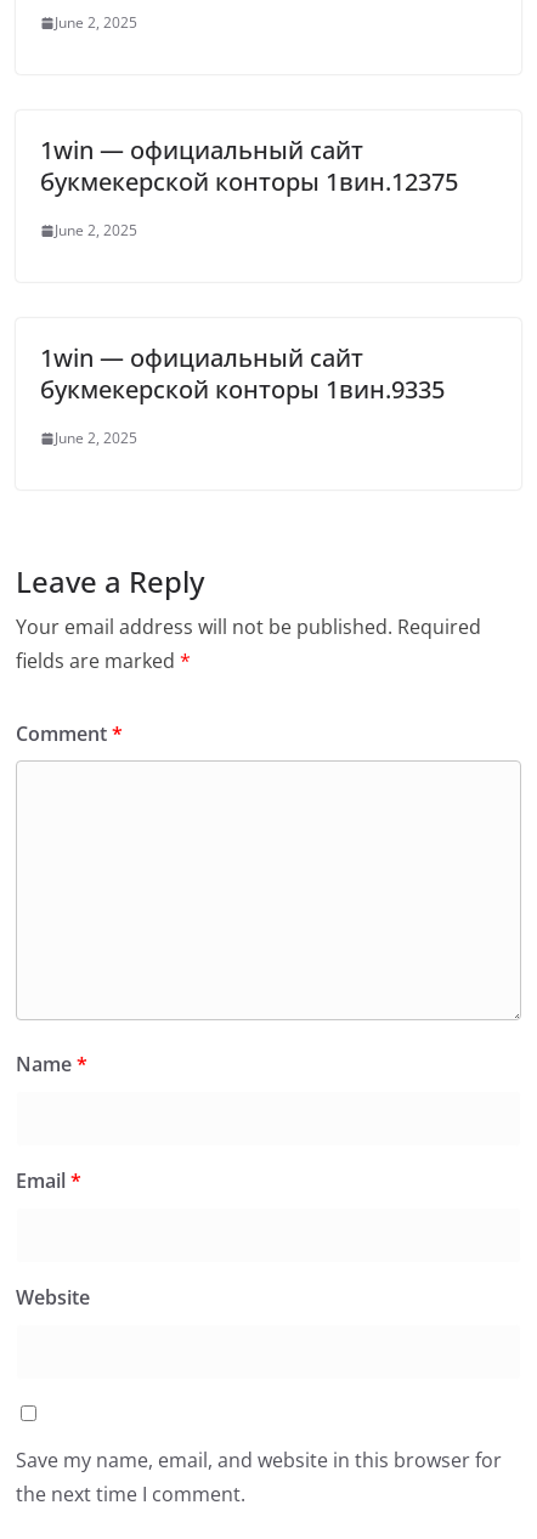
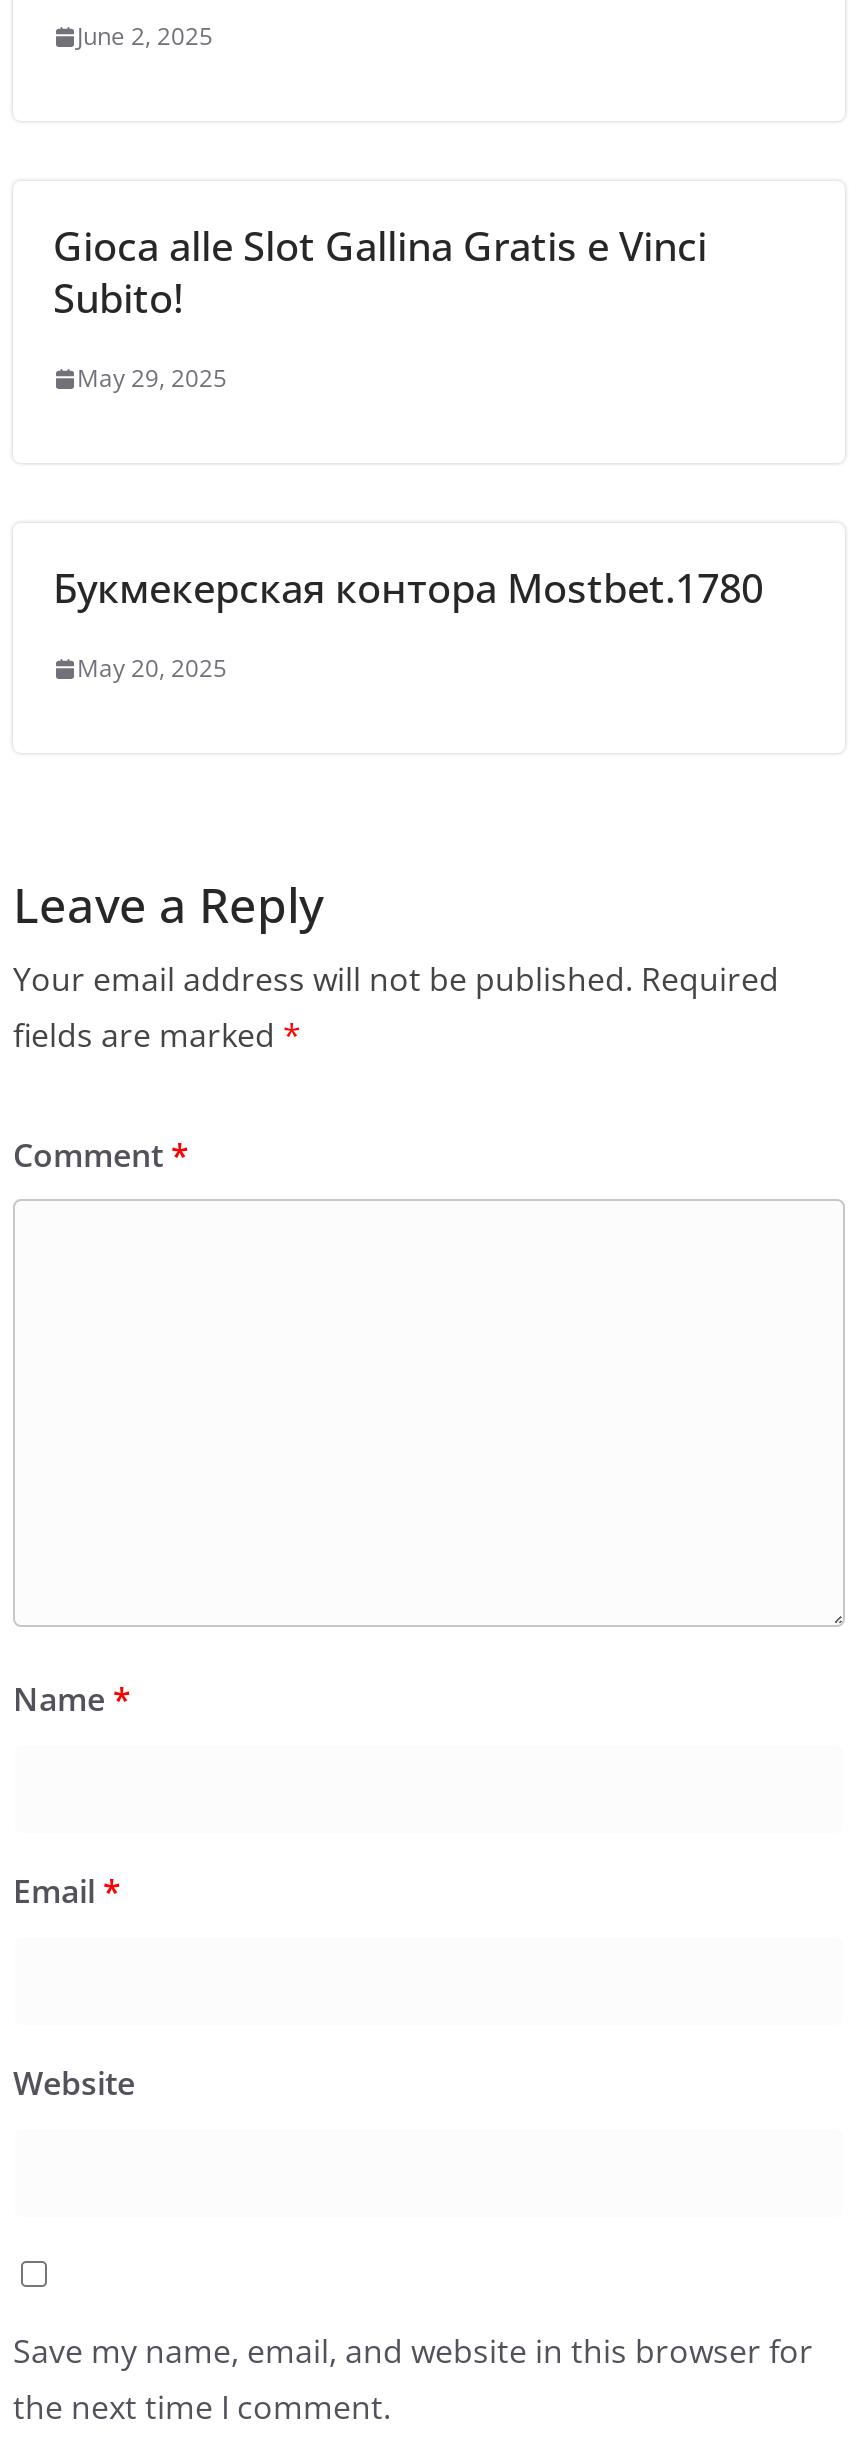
- 1win — официальный сайт
- букмекерской конторы 1вин.12375
+ Gioca alle Slot Gallina Gratis e Vinci
+ Subito!

- June 2, 2025
+ May 29, 2025

- 1win — официальный сайт
- букмекерской конторы 1вин.9335
+ Букмекерская контора Mostbet.1780

- June 2, 2025
+ May 20, 2025
